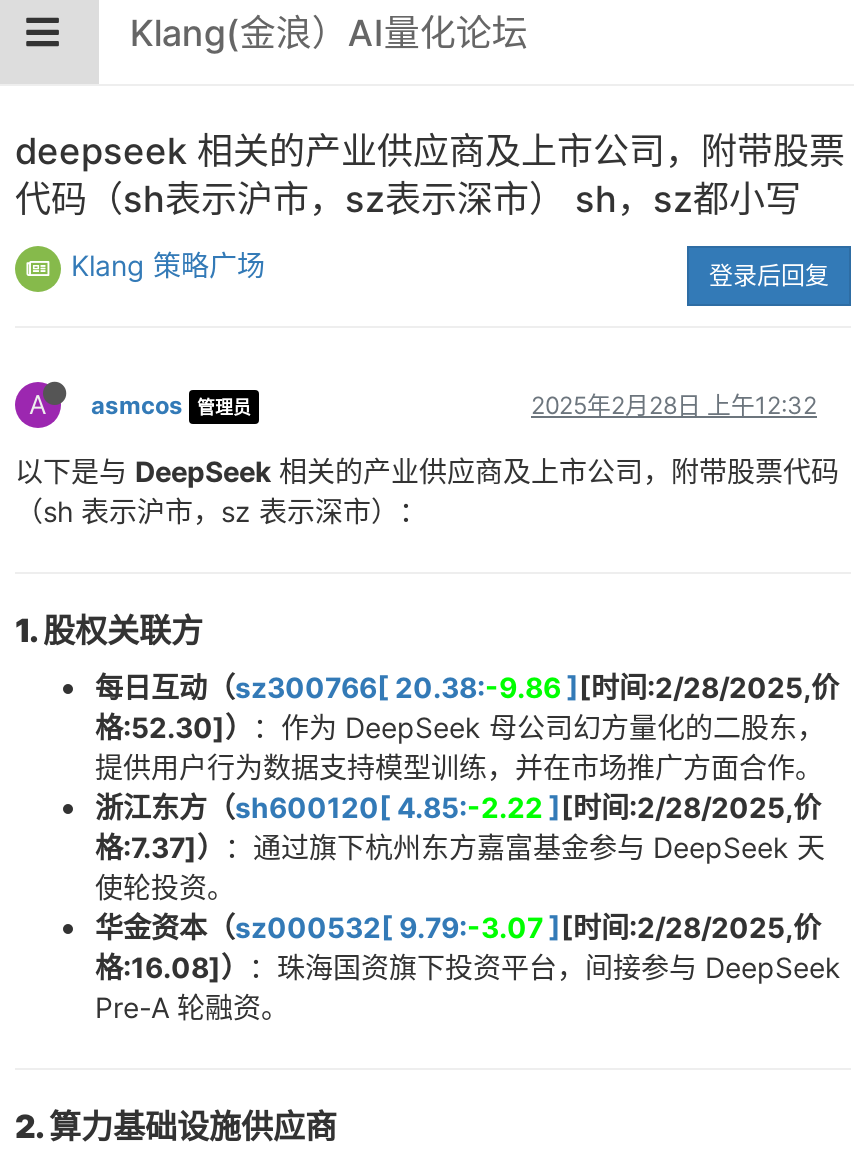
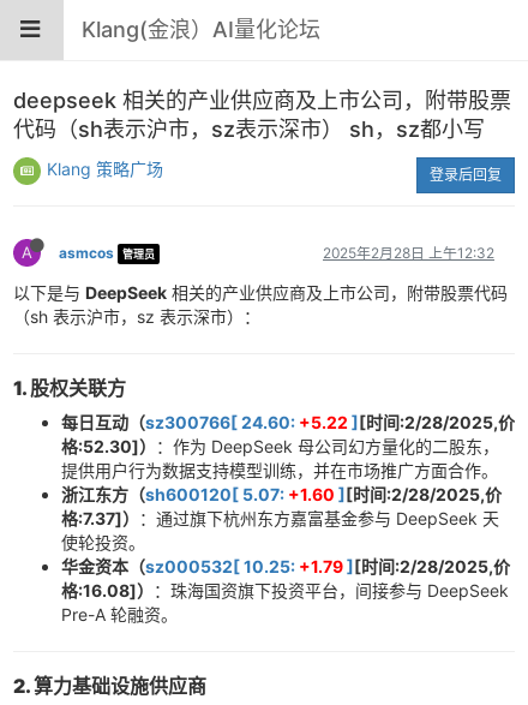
- 每日互动（sz300766[ 20.38:-9.86] [时间:2/28/2025,价
+ 每日互动（sz300766[ 24.60:+5.22] [时间:2/28/2025,价

- 浙江东方（sh600120[ 4.85:-2.22] [时间:2/28/2025,价
+ 浙江东方（sh600120[ 5.07:+1.60] [时间:2/28/2025,价

- 华金资本（sz000532[ 9.79:-3.07] [时间:2/28/2025,价
+ 华金资本（sz000532[ 10.25:+1.79] [时间:2/28/2025,价
